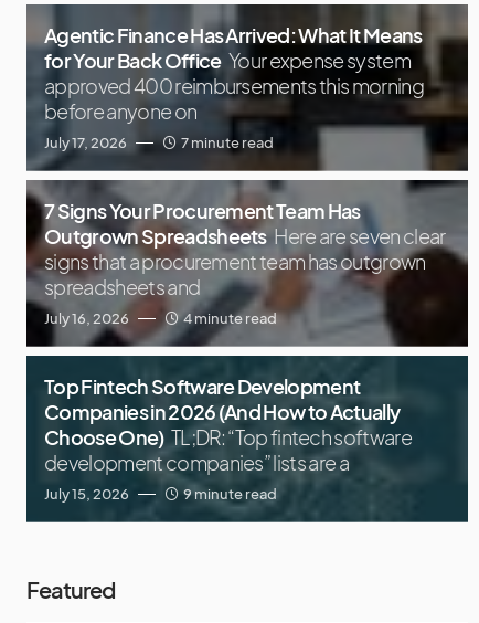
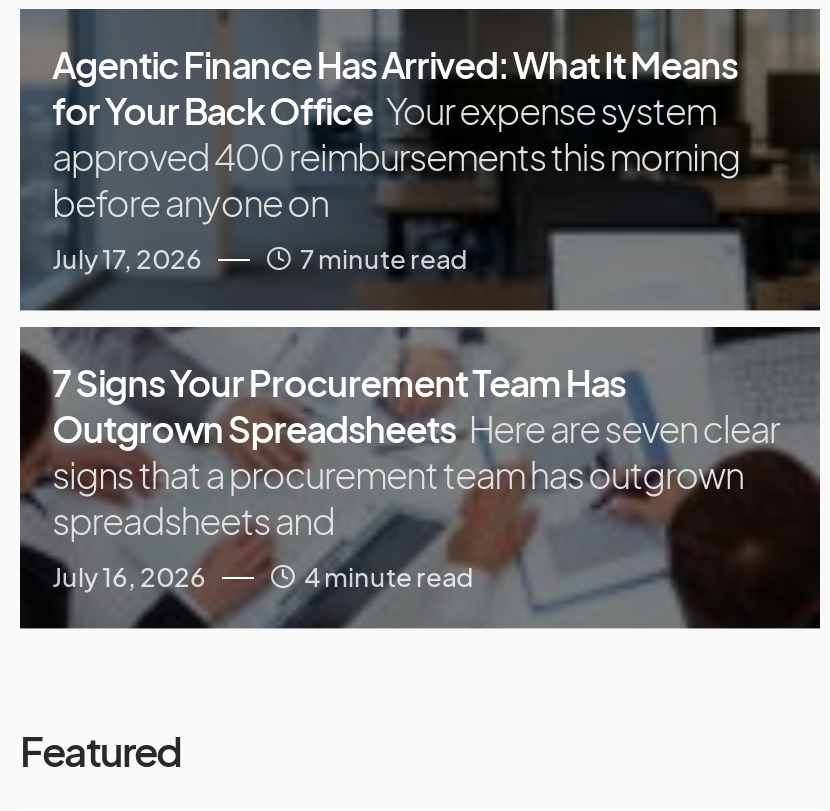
- [image]
- Top Fintech Software Development
- Companies in 2026 (And How to Actually
- Choose One) TL;DR: “Top fintech software
- development companies” lists are a
- July 15, 2026
- 9 minute read
